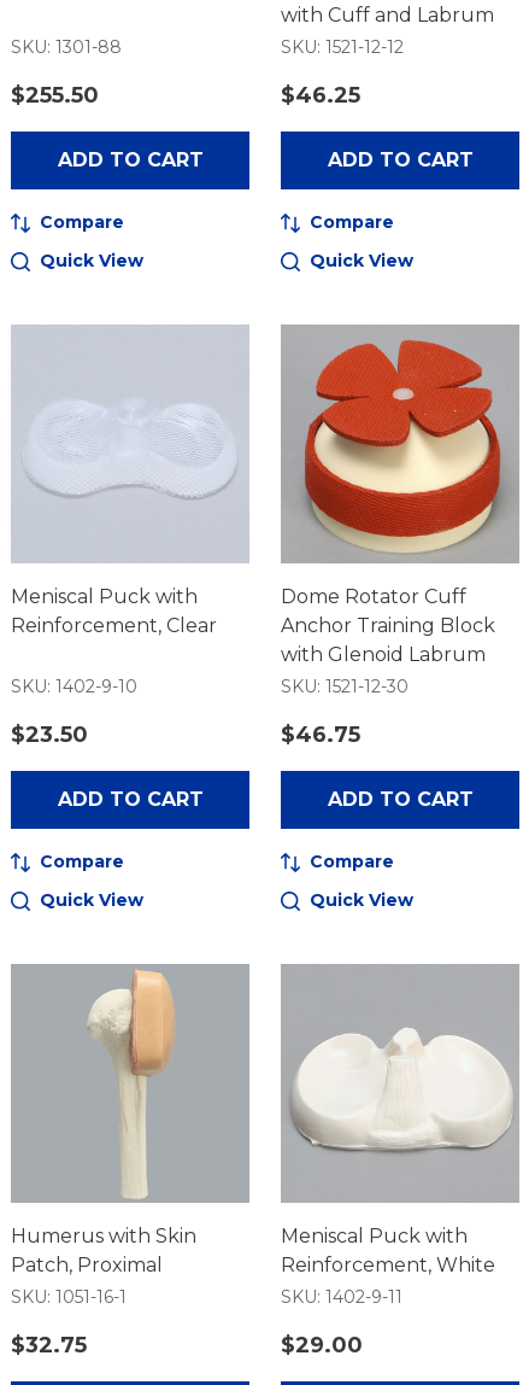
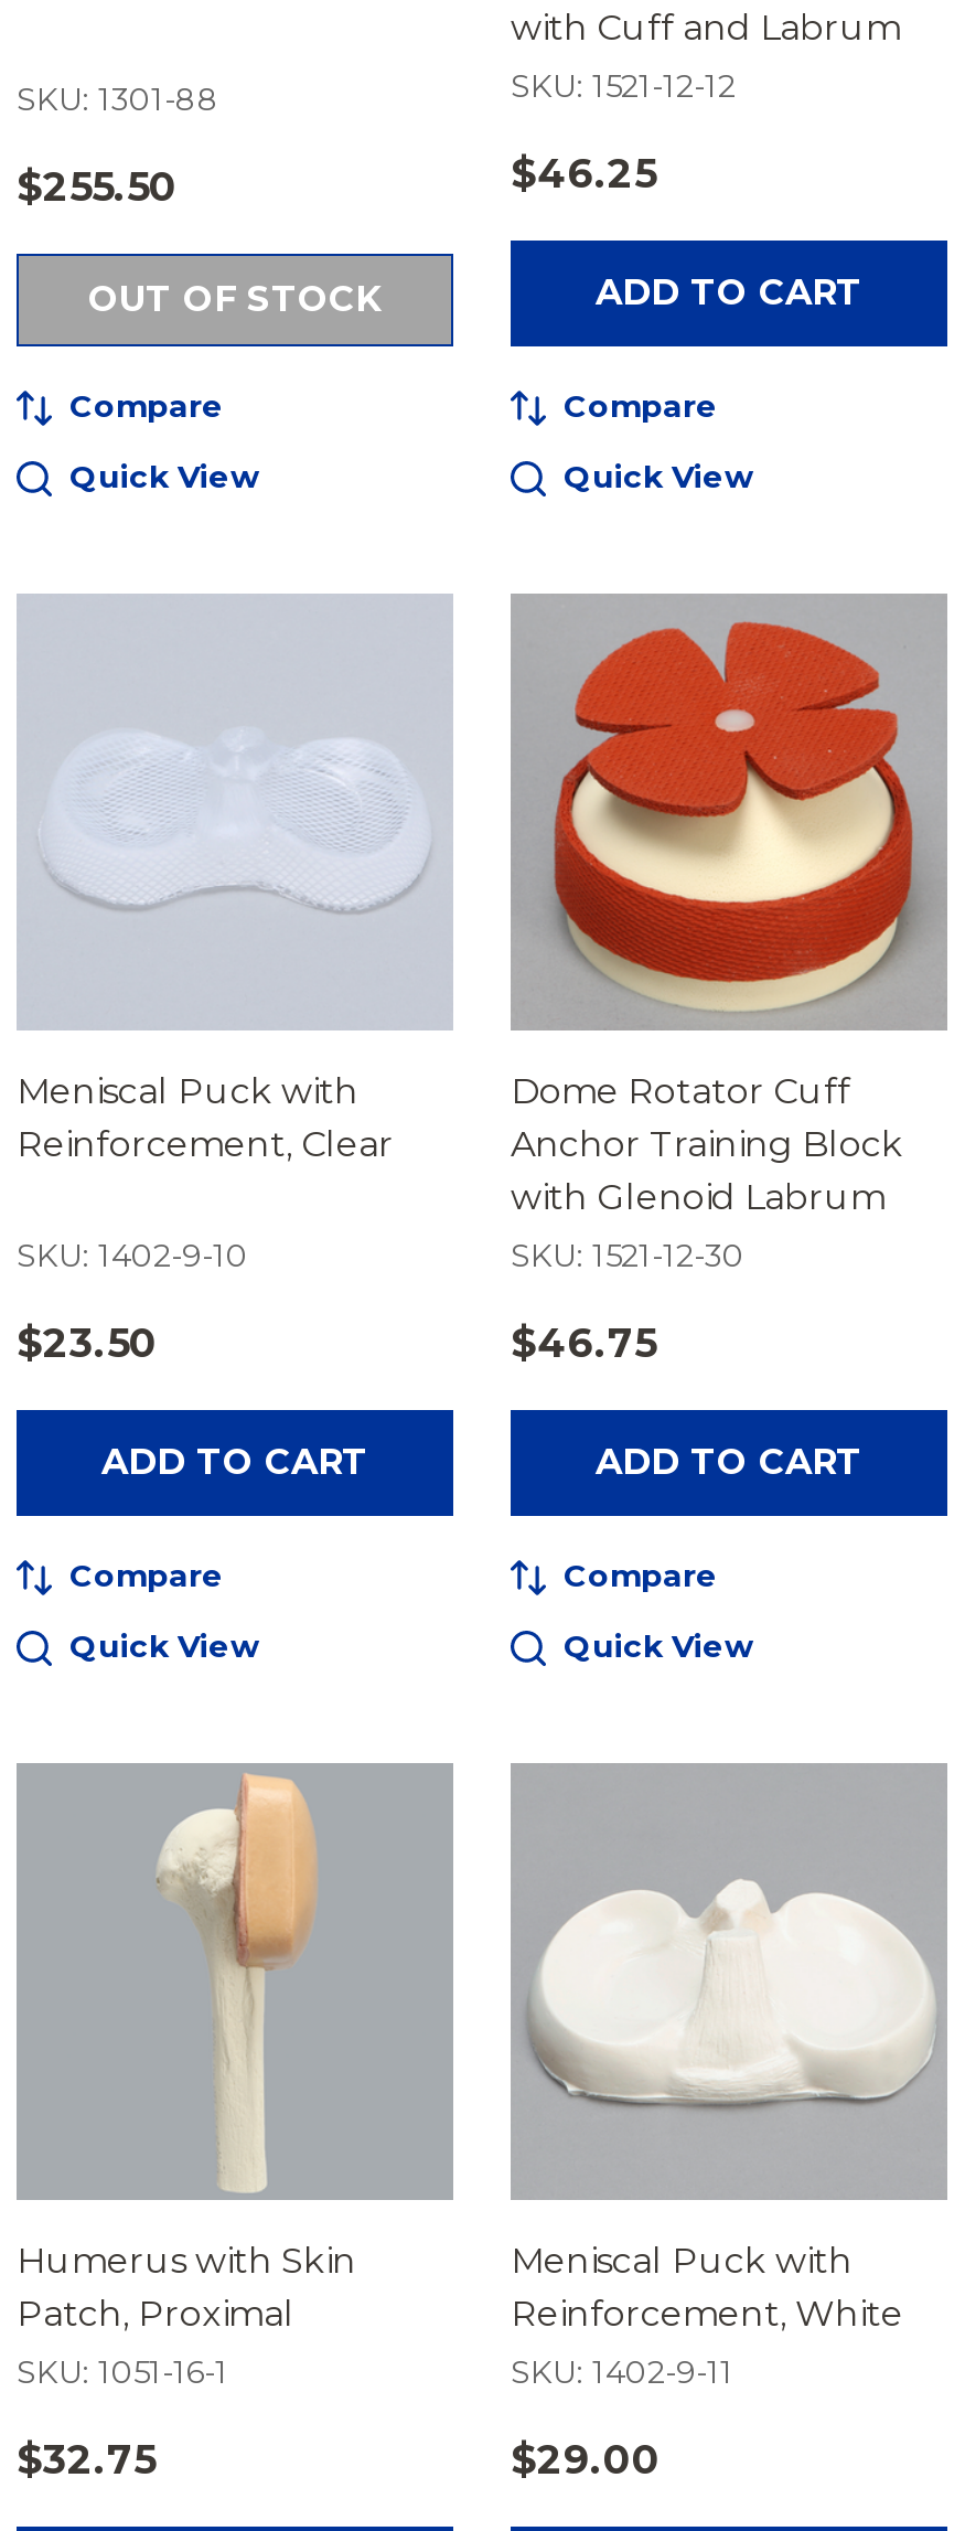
- ADD TO CART
+ OUT OF STOCK
